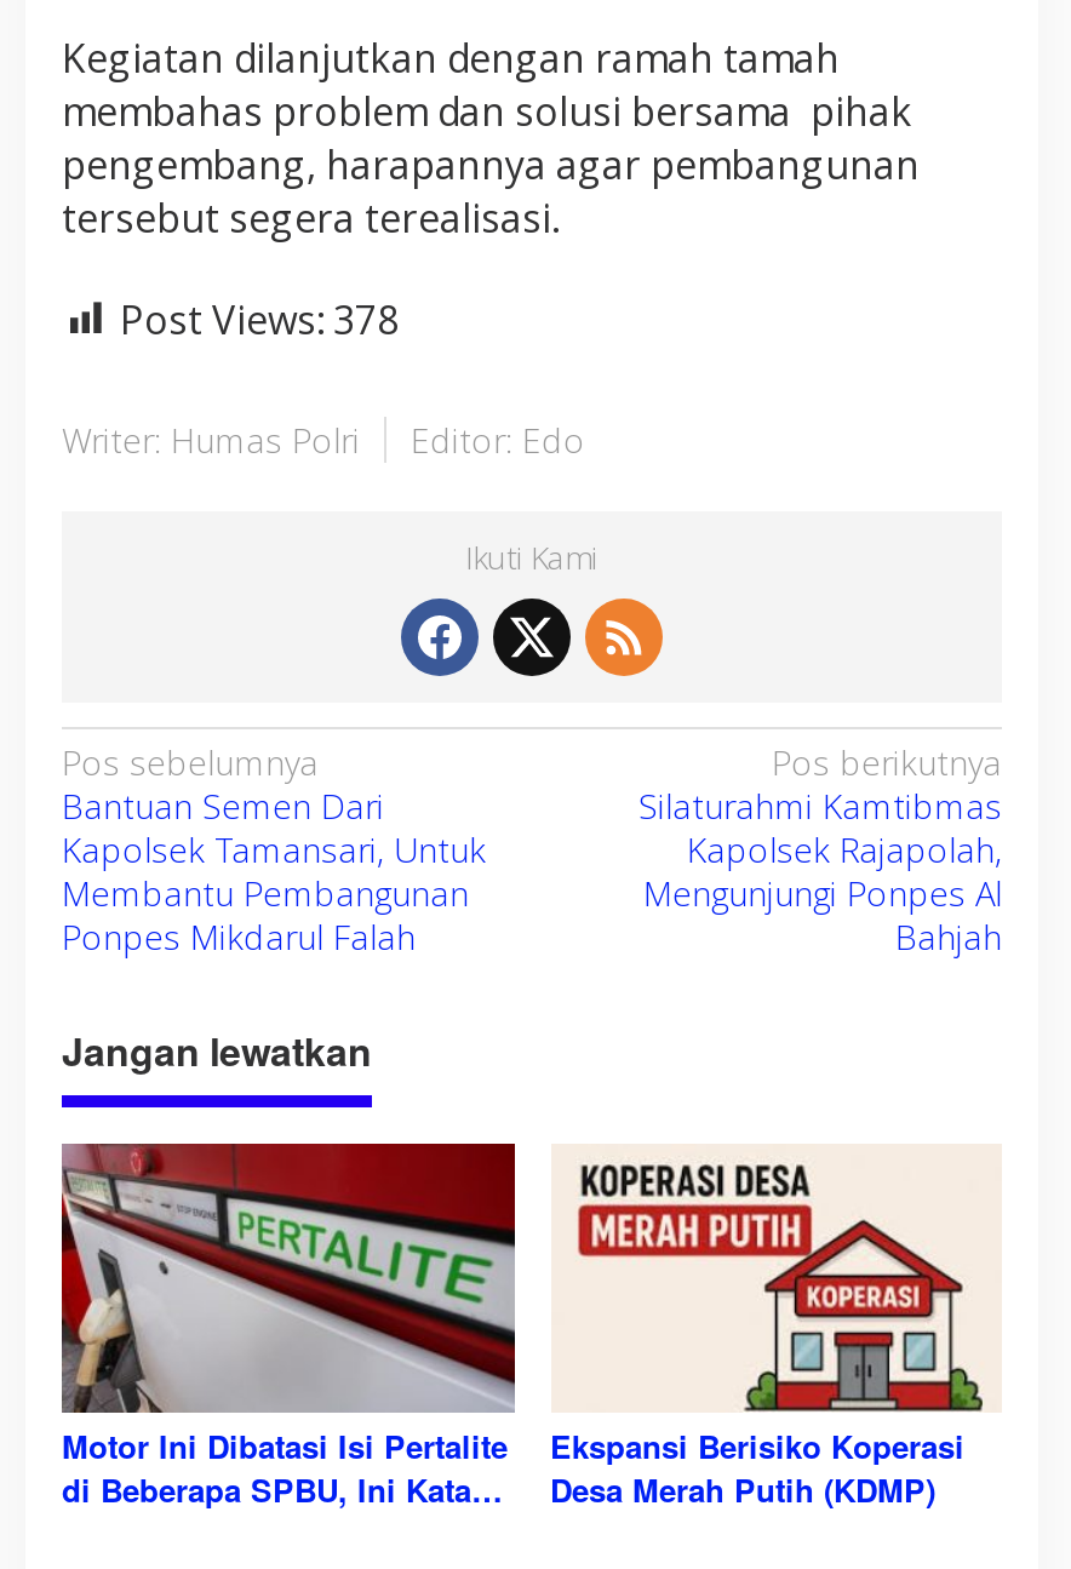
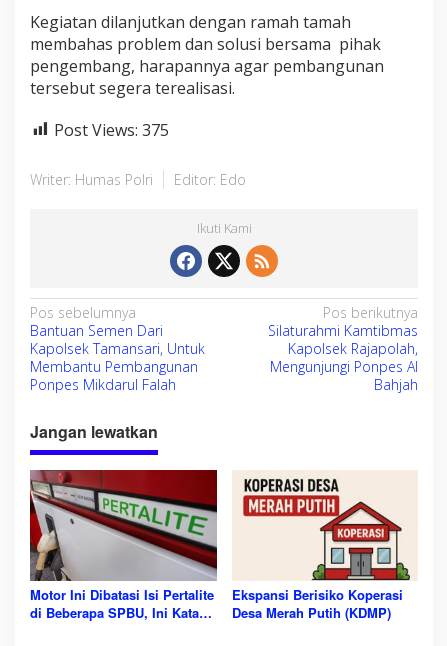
- Post Views: 378
+ Post Views: 375
